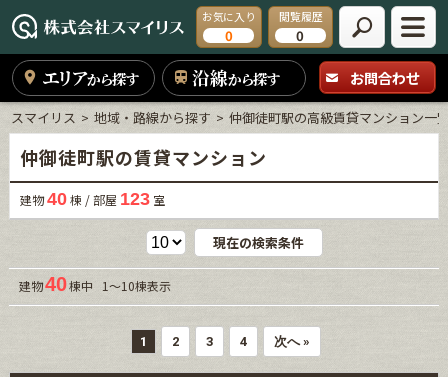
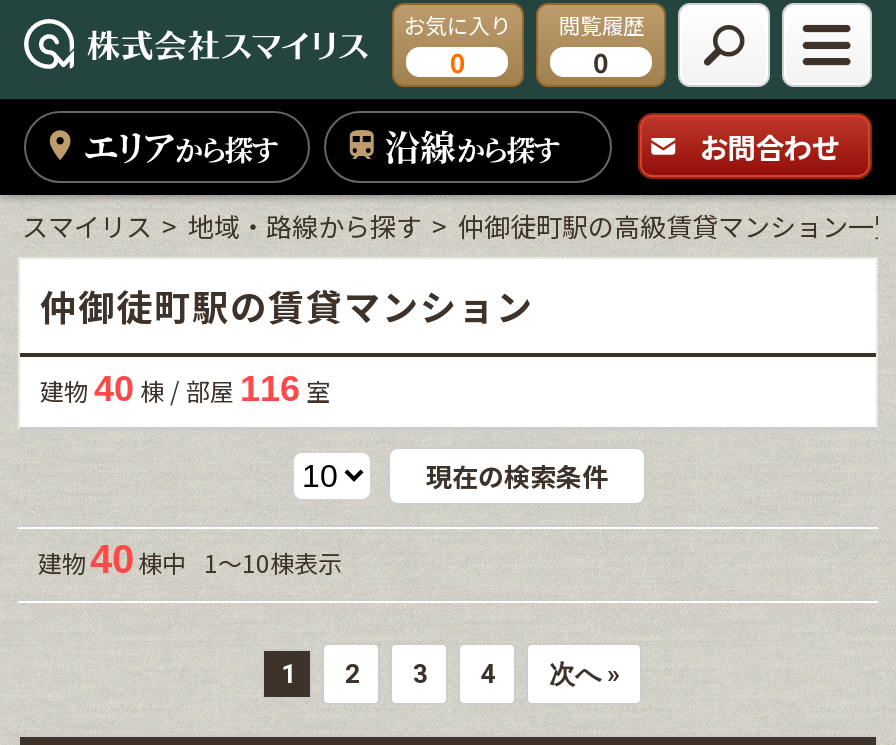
- 建物40棟 / 部屋123室
+ 建物40棟 / 部屋116室
